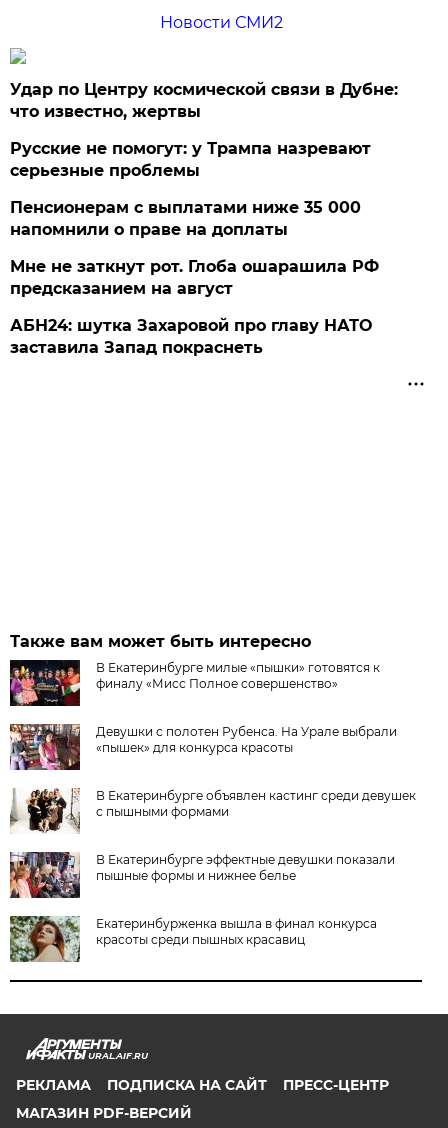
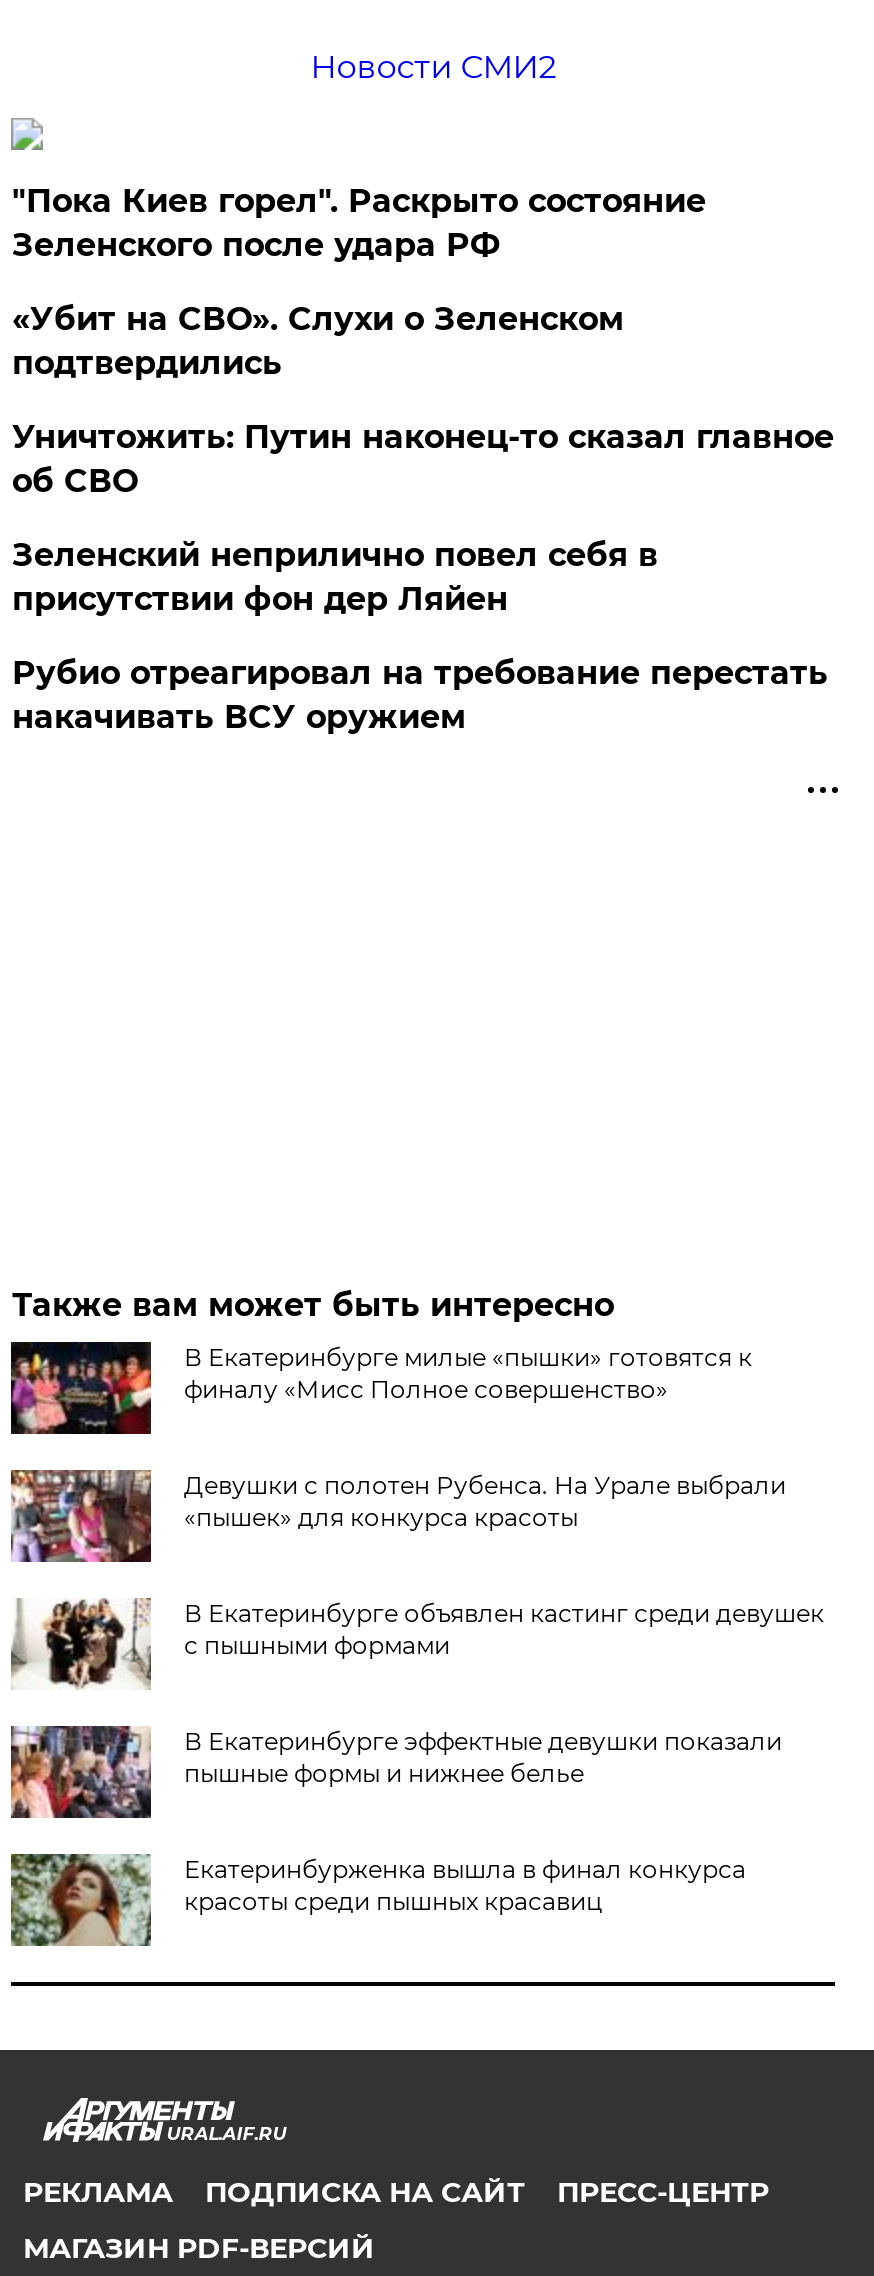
- Удар по Центру космической связи в Дубне:
- что известно, жертвы
+ "Пока Киев горел". Раскрыто состояние
+ Зеленского после удара РФ

- Русские не помогут: у Трампа назревают
- серьезные проблемы
+ «Убит на СВО». Слухи о Зеленском
+ подтвердились

- Пенсионерам с выплатами ниже 35 000
- напомнили о праве на доплаты
+ Уничтожить: Путин наконец-то сказал главное
+ об СВО

- Мне не заткнут рот. Глоба ошарашила РФ
- предсказанием на август
+ Зеленский неприлично повел cебя в
+ присутствии фон дер Ляйен

- АБН24: шутка Захаровой про главу НАТО
- заставила Запад покраснеть
+ Рубио отреагировал на требование перестать
+ накачивать ВСУ оружием
